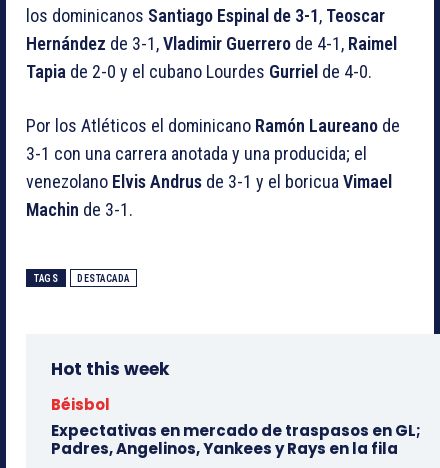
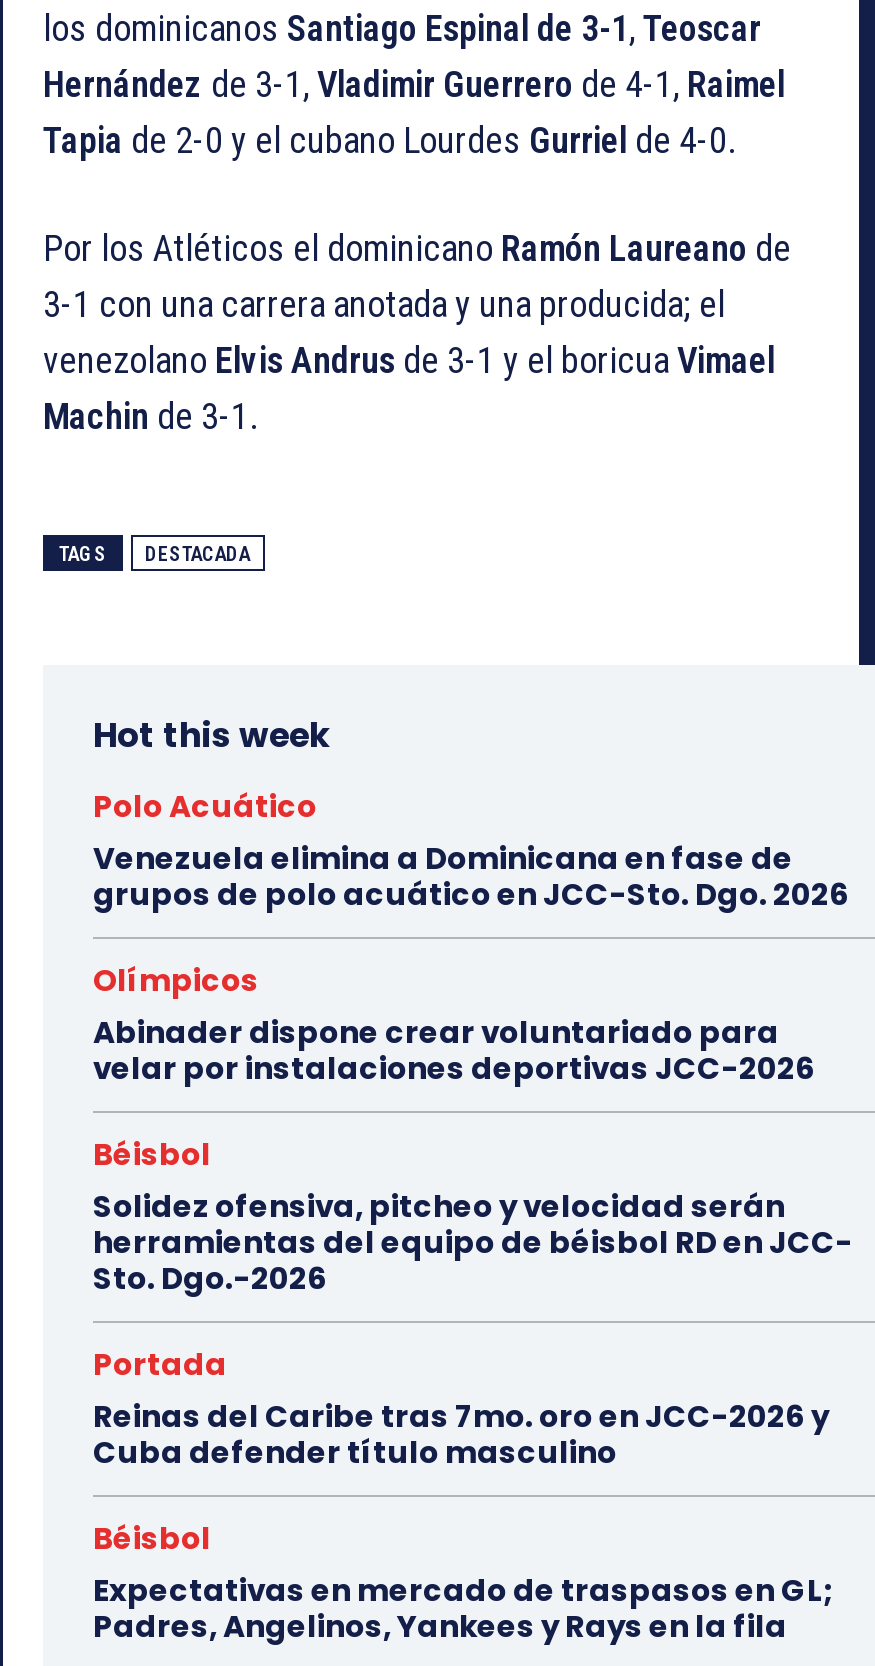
+ Polo Acuático
+ Venezuela elimina a Dominicana en fase de
+ grupos de polo acuático en JCC-Sto. Dgo. 2026
+ Olímpicos
+ Abinader dispone crear voluntariado para
+ velar por instalaciones deportivas JCC-2026
+ Béisbol
+ Solidez ofensiva, pitcheo y velocidad serán
+ herramientas del equipo de béisbol RD en JCC-
+ Sto. Dgo.-2026
+ Portada
+ Reinas del Caribe tras 7mo. oro en JCC-2026 y
+ Cuba defender título masculino
